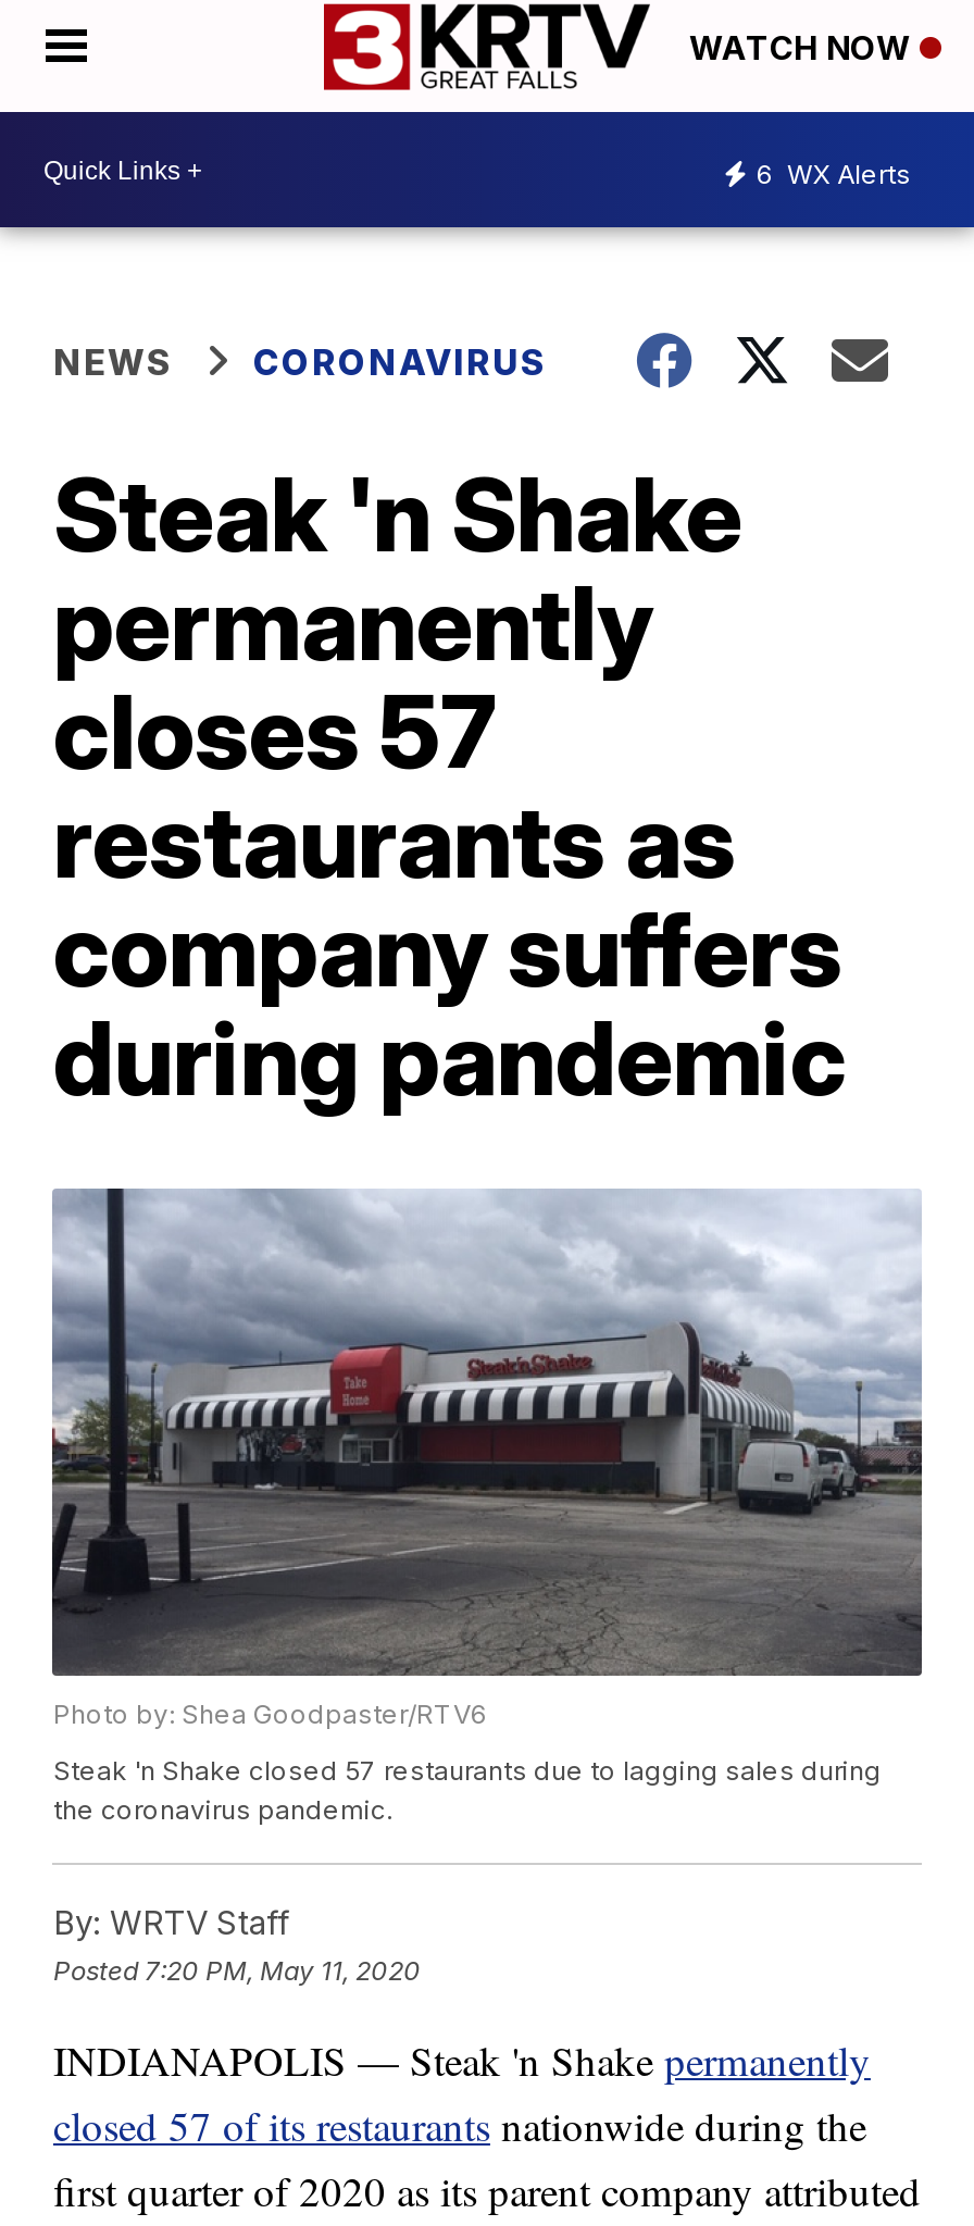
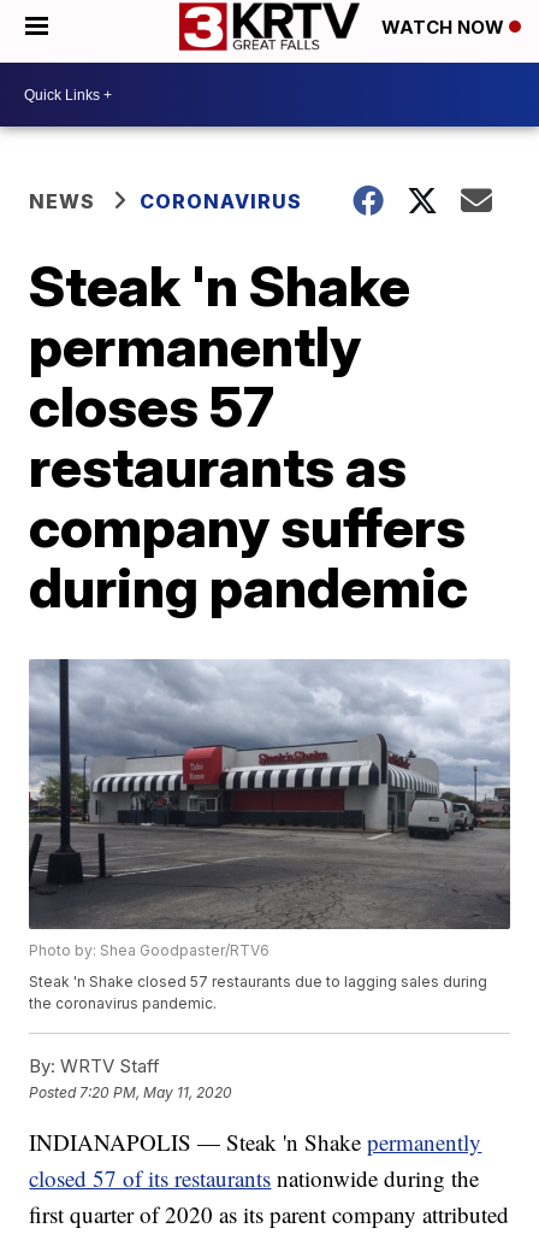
- 6 WX Alerts
